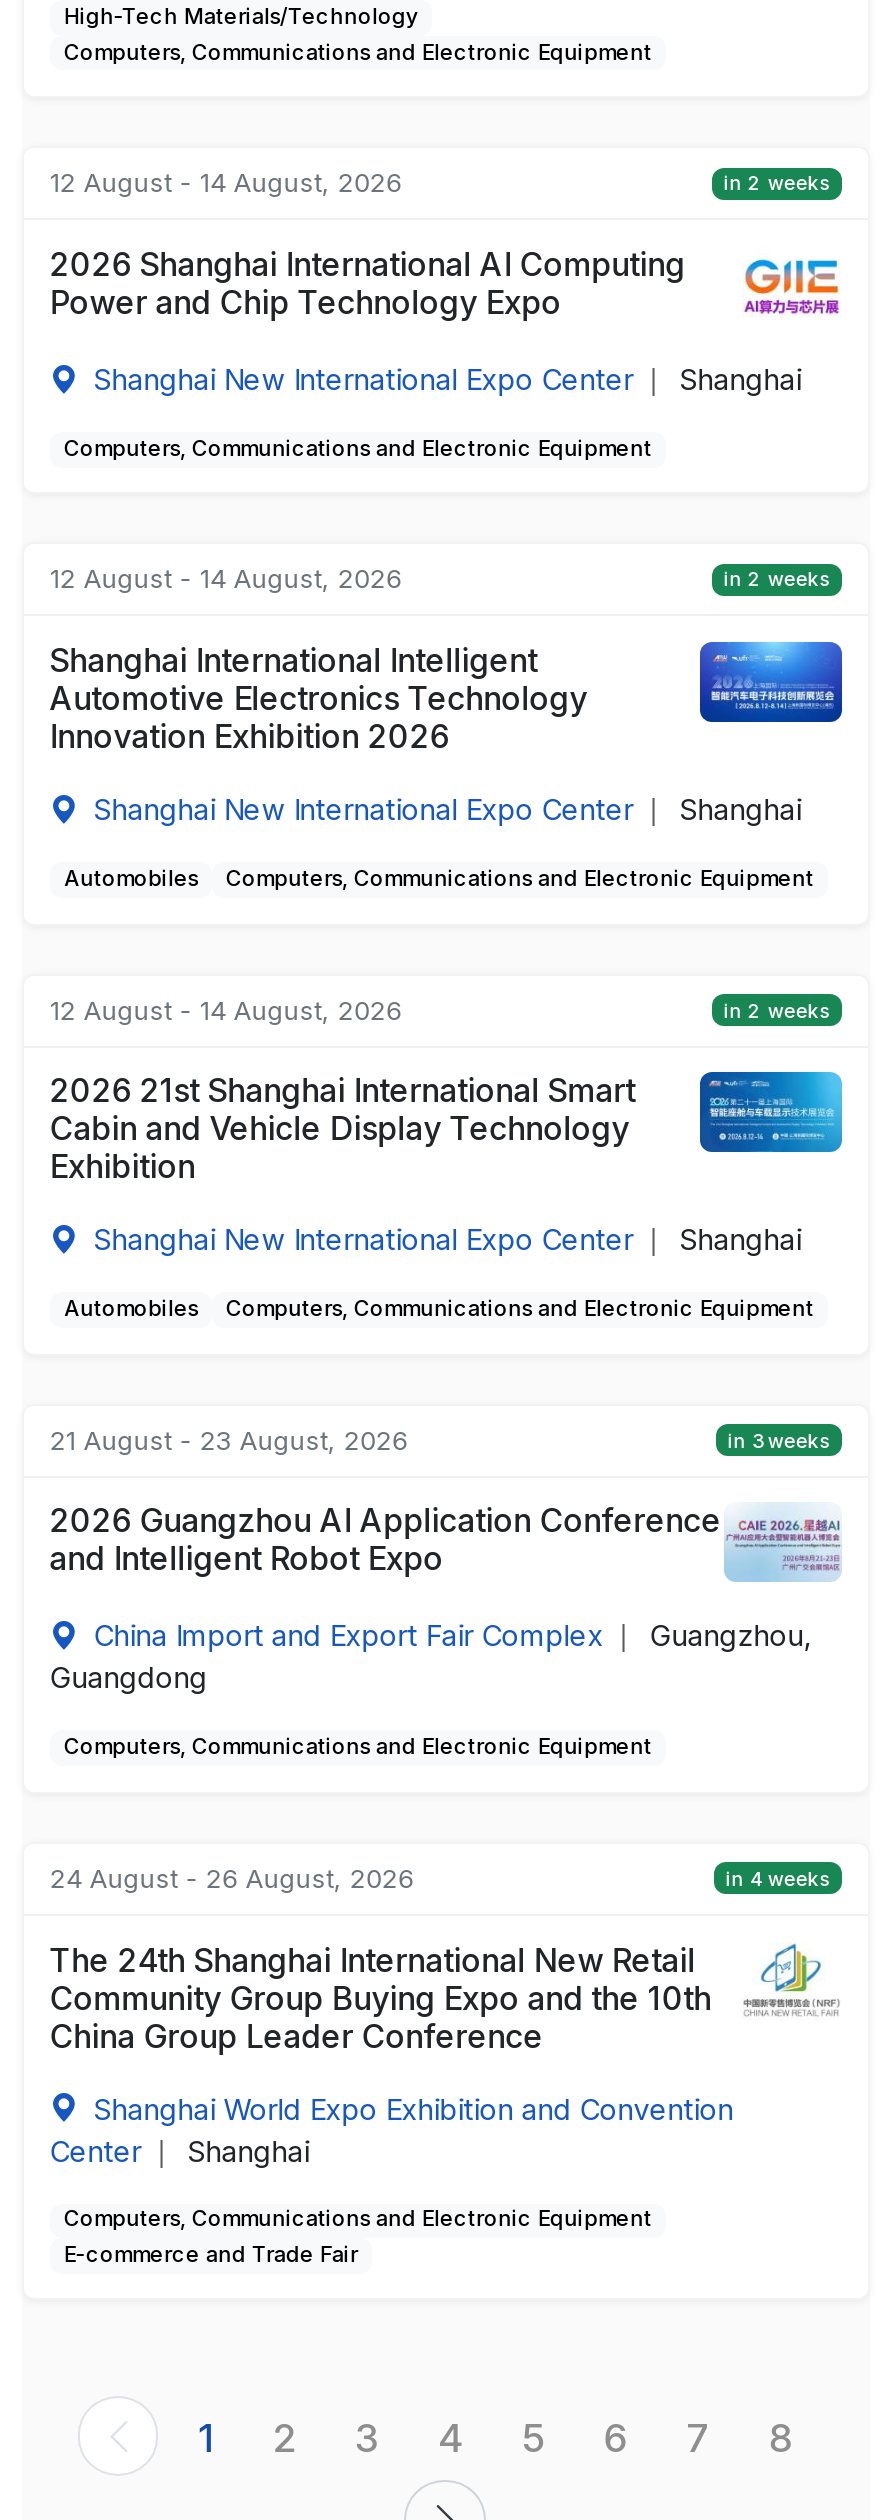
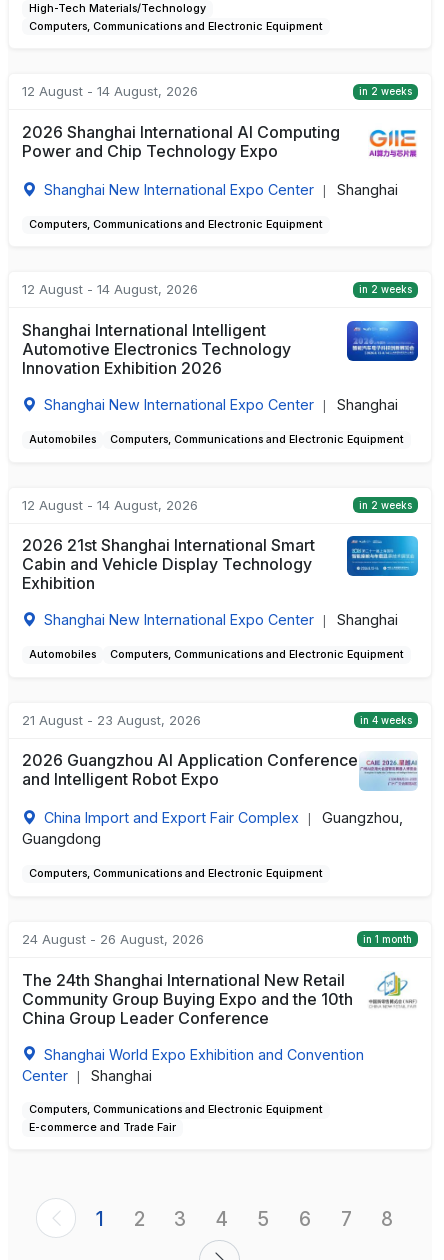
- in 3 weeks
+ in 4 weeks

- in 4 weeks
+ in 1 month
